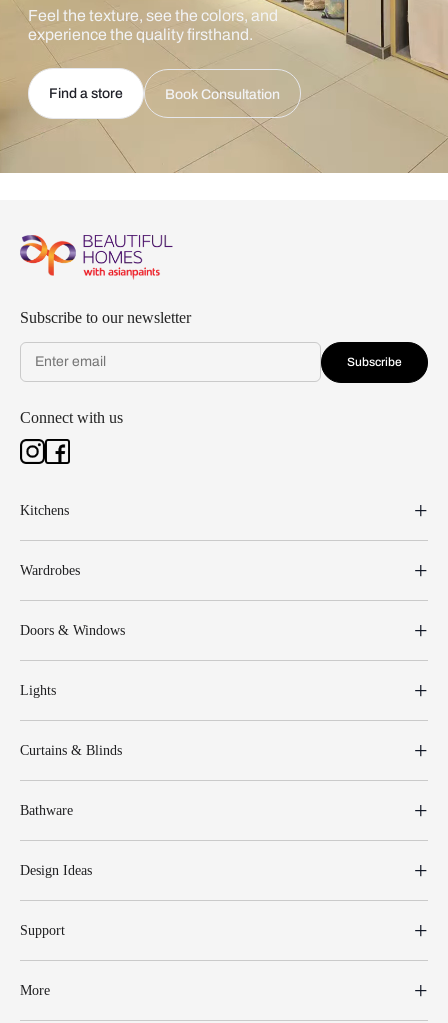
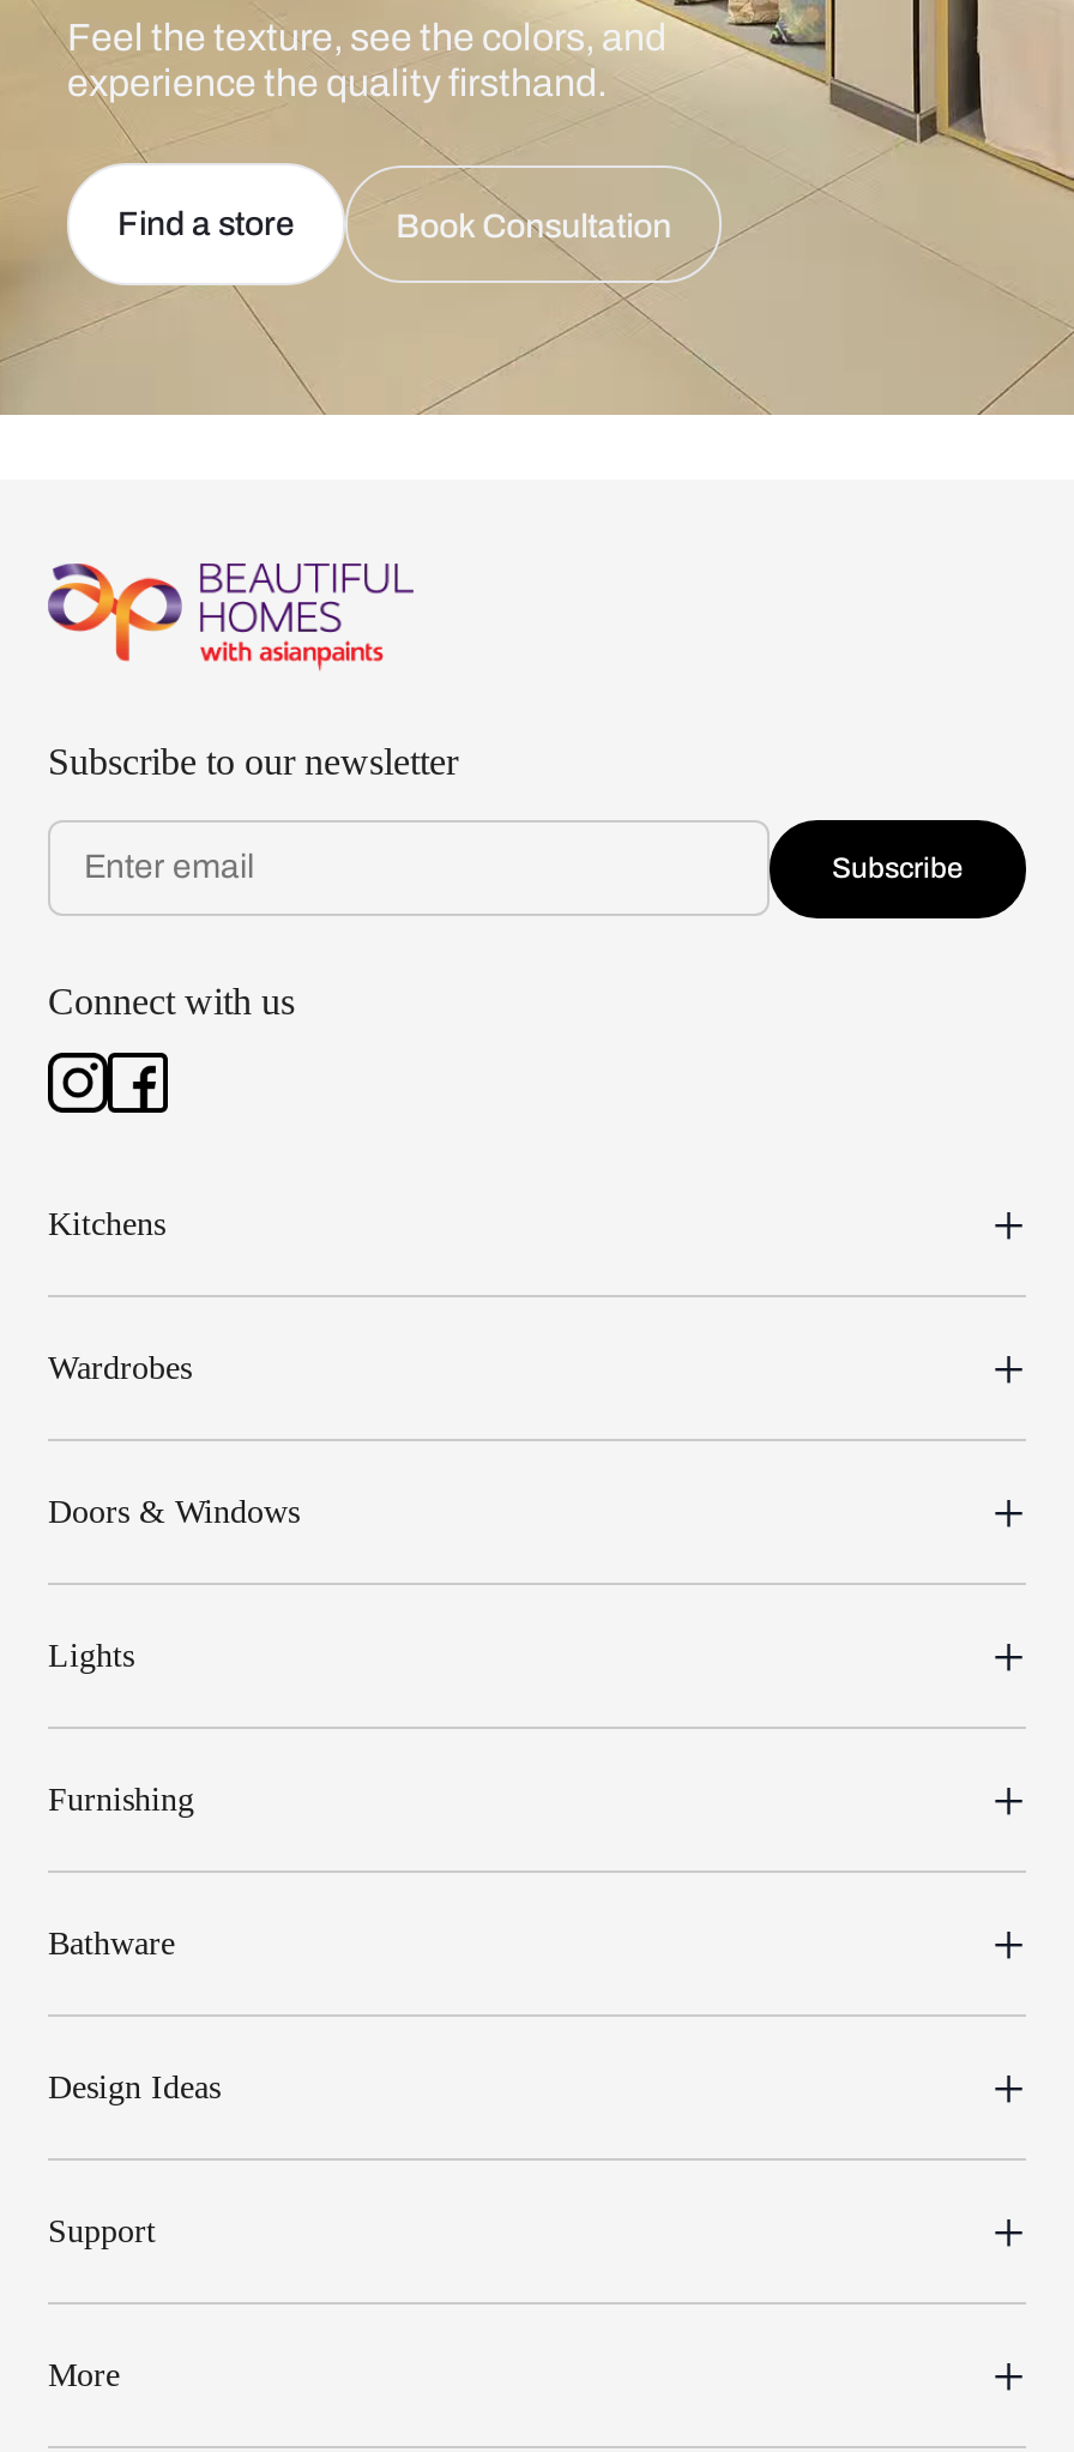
- Curtains & Blinds
+ Furnishing
